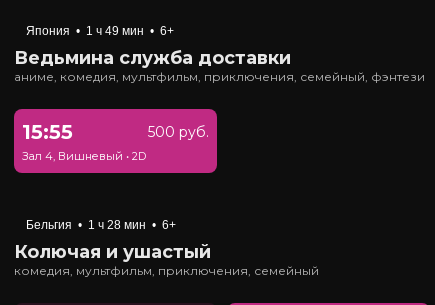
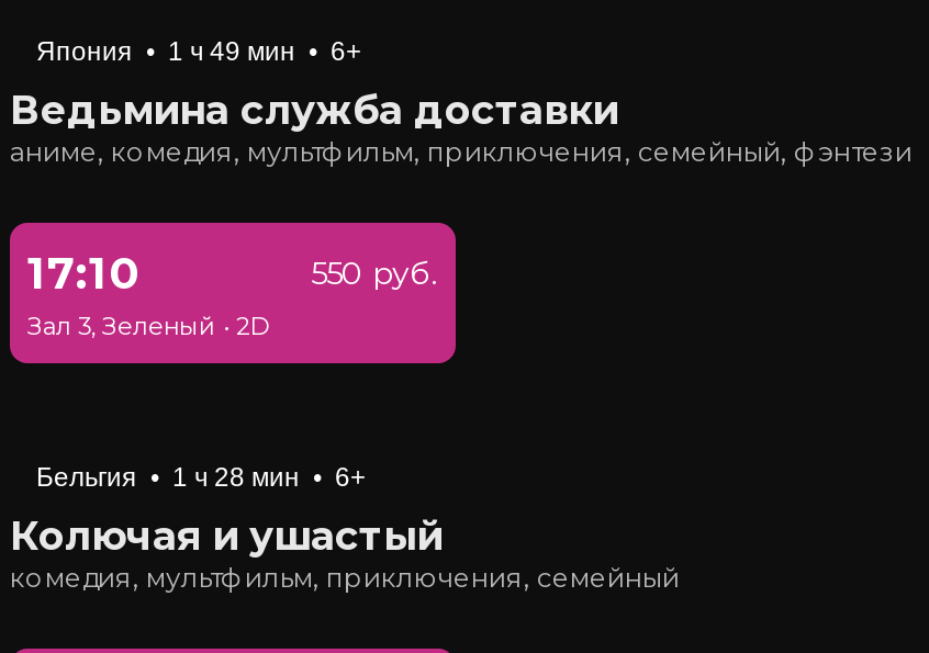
- 15:55
+ 17:10

- 500 руб.
+ 550 руб.

- Зал 4, Вишневый • 2D
+ Зал 3, Зеленый • 2D
